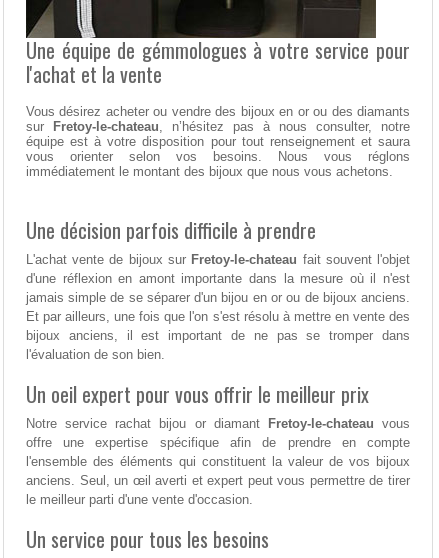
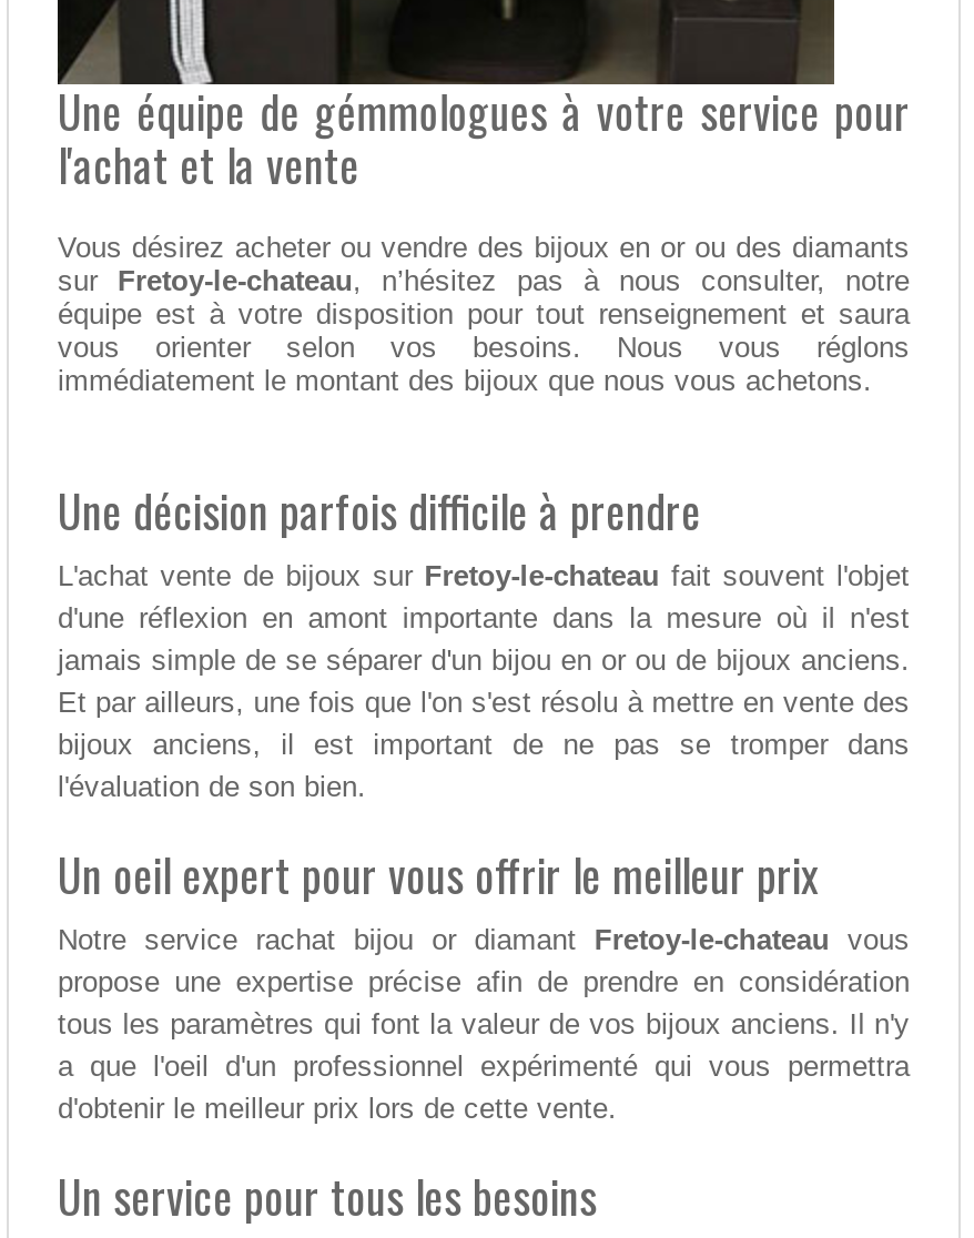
- offre une expertise spécifique afin de prendre en compte
- l'ensemble des éléments qui constituent la valeur de vos bijoux
- anciens. Seul, un œil averti et expert peut vous permettre de tirer
- le meilleur parti d'une vente d'occasion.
+ propose une expertise précise afin de prendre en considération
+ tous les paramètres qui font la valeur de vos bijoux anciens. Il n'y
+ a que l'oeil d'un professionnel expérimenté qui vous permettra
+ d'obtenir le meilleur prix lors de cette vente.
